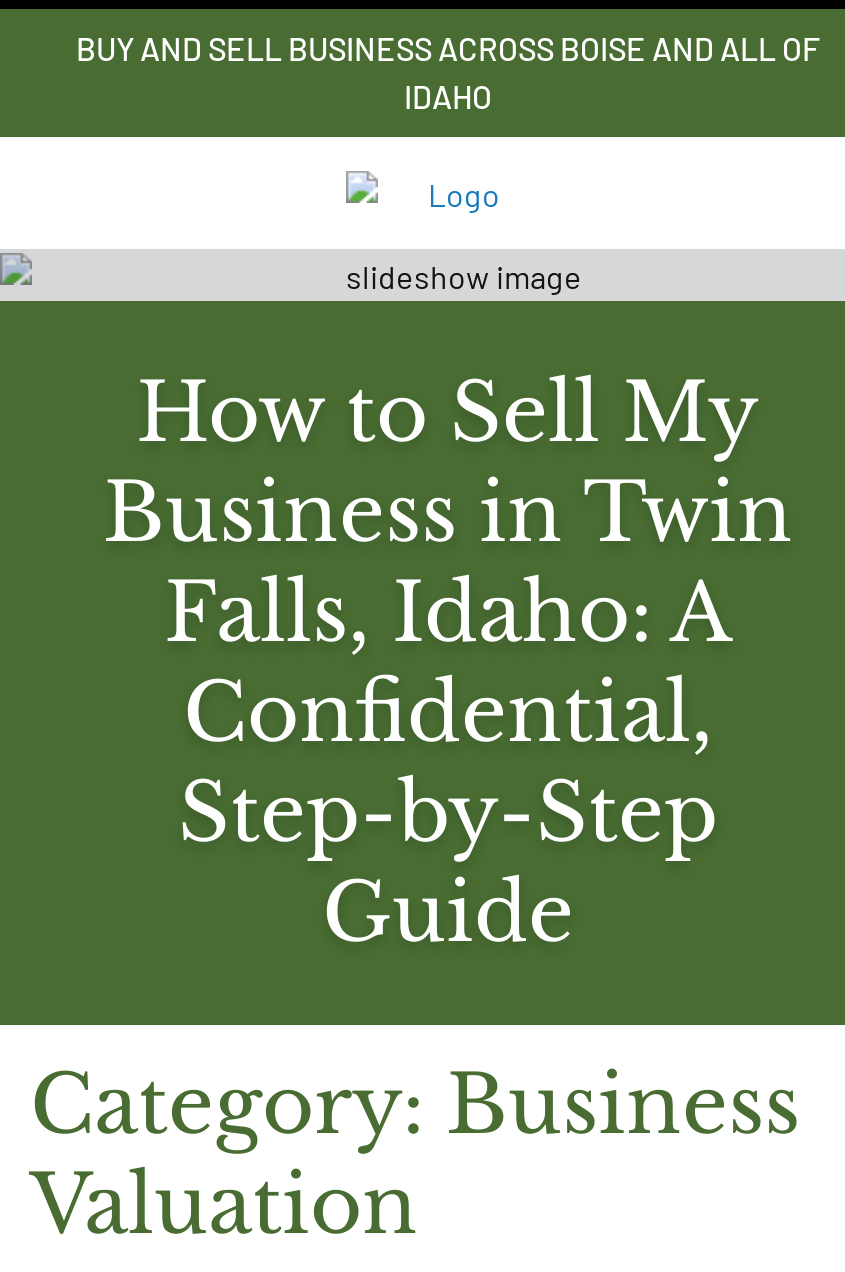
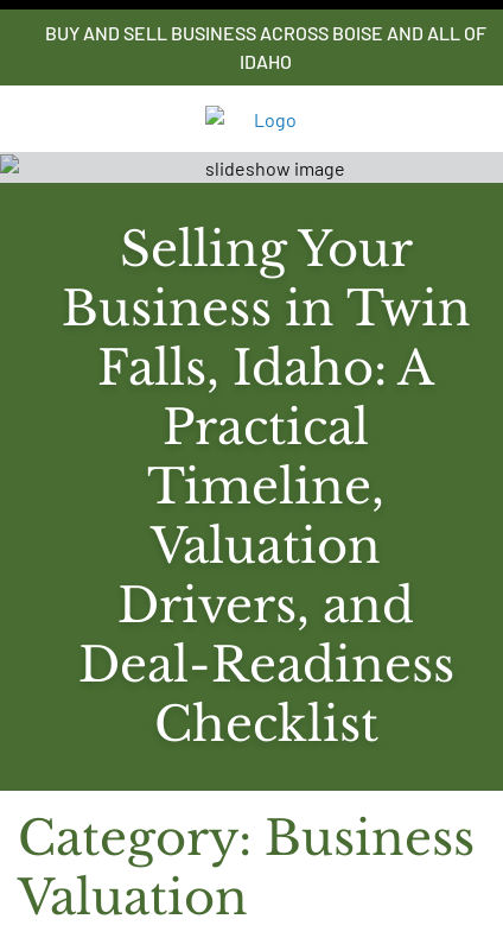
- How to Sell My
+ Selling Your

- Confidential,
- Step-by-Step
- Guide
+ Practical
+ Timeline,
+ Valuation
+ Drivers, and
+ Deal-Readiness
+ Checklist
